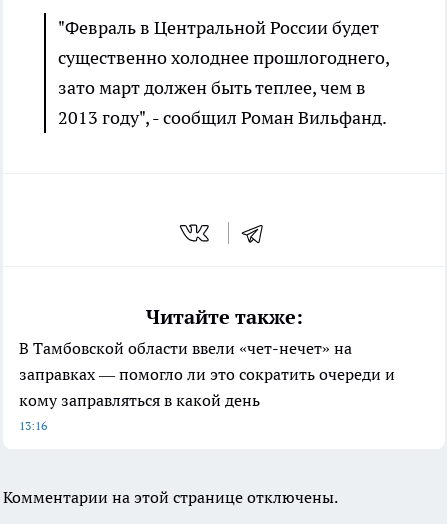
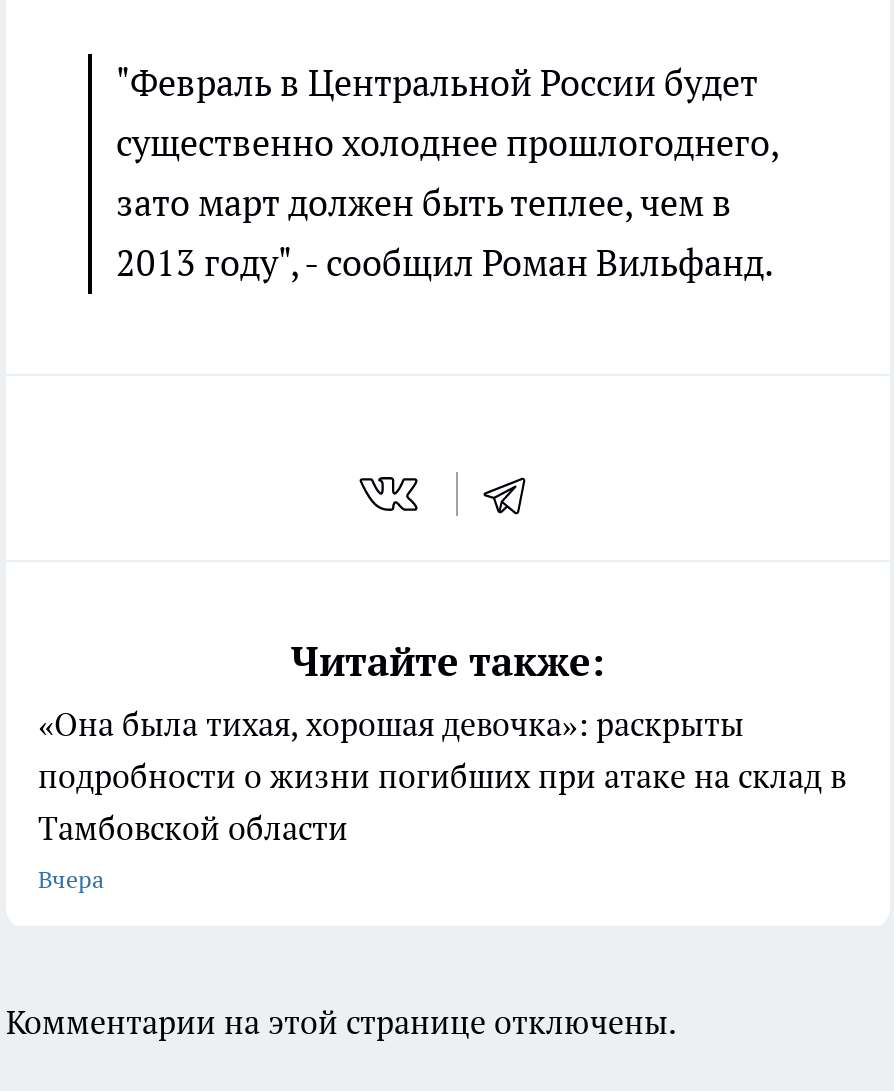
- В Тамбовской области ввели «чет-нечет» на
- заправках — помогло ли это сократить очереди и
- кому заправляться в какой день
- 13:16
+ «Она была тихая, хорошая девочка»: раскрыты
+ подробности о жизни погибших при атаке на склад в
+ Тамбовской области
+ Вчера
